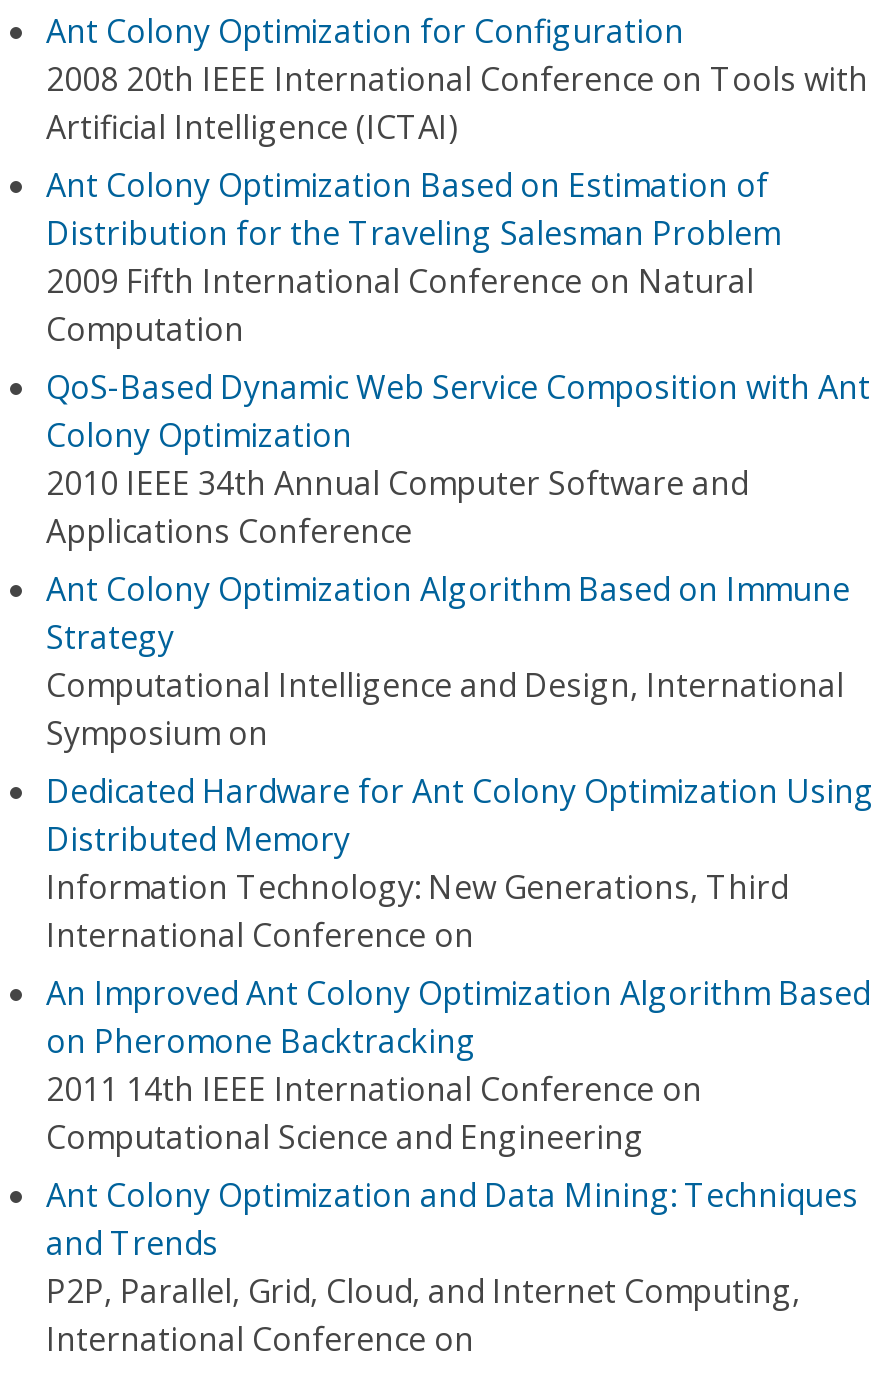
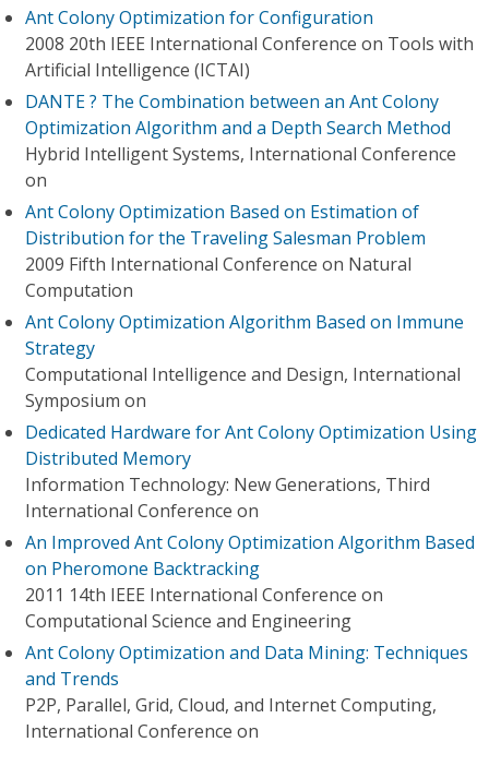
+ DANTE ? The Combination between an Ant Colony
+ Optimization Algorithm and a Depth Search Method
+ Hybrid Intelligent Systems, International Conference
+ on

moved down: Ant Colony Optimization Based on Estimation of | Distribution for the Traveling Salesman Problem | 2009 Fifth International Conference on Natural | Computation

- QoS-Based Dynamic Web Service Composition with Ant
- Colony Optimization
- 2010 IEEE 34th Annual Computer Software and
- Applications Conference
